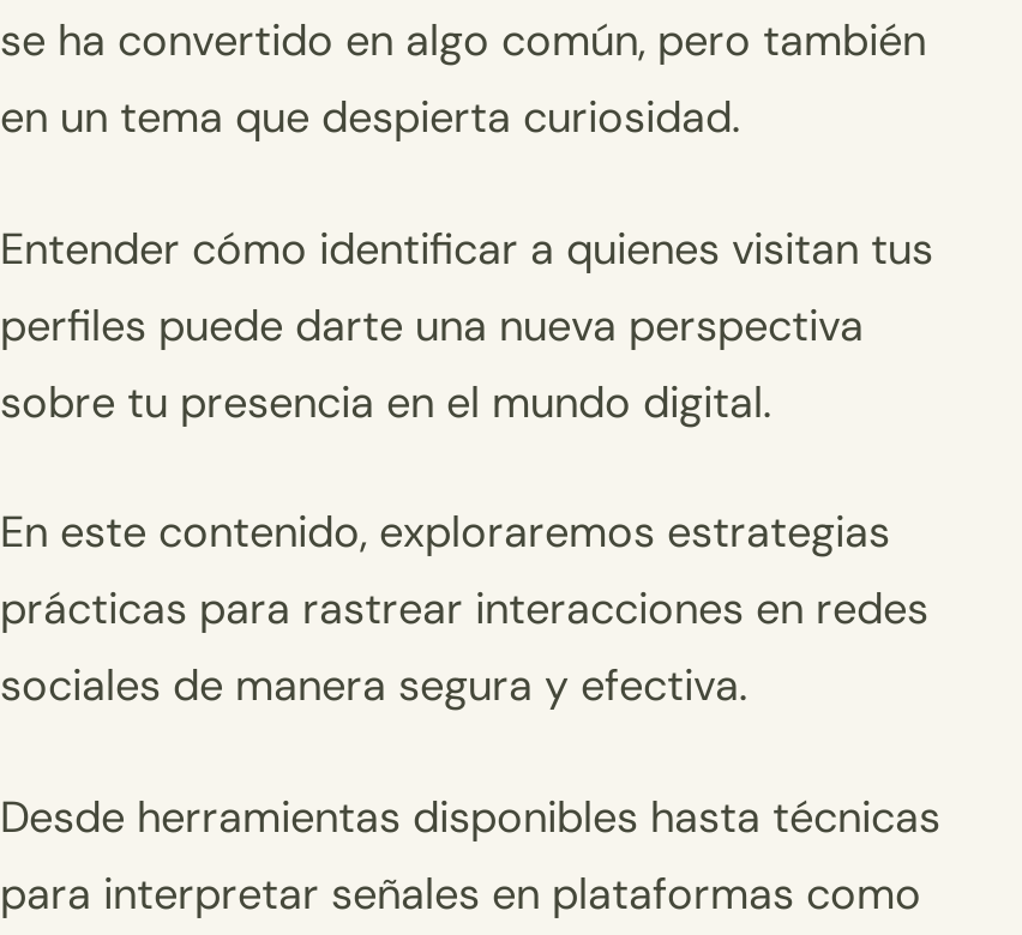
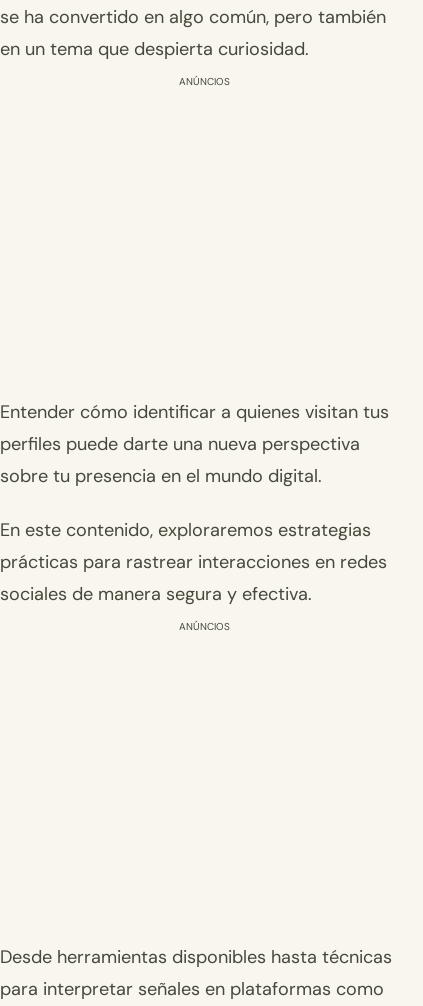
+ ANÚNCIOS

+ ANÚNCIOS
